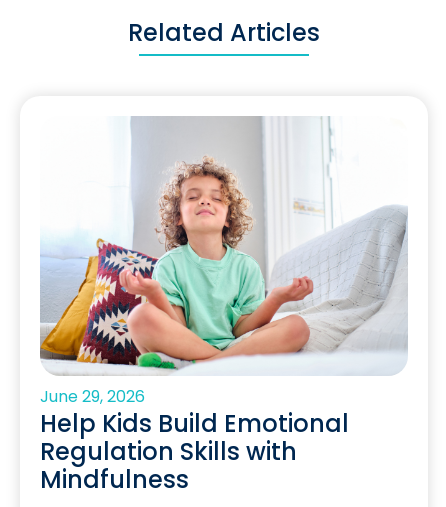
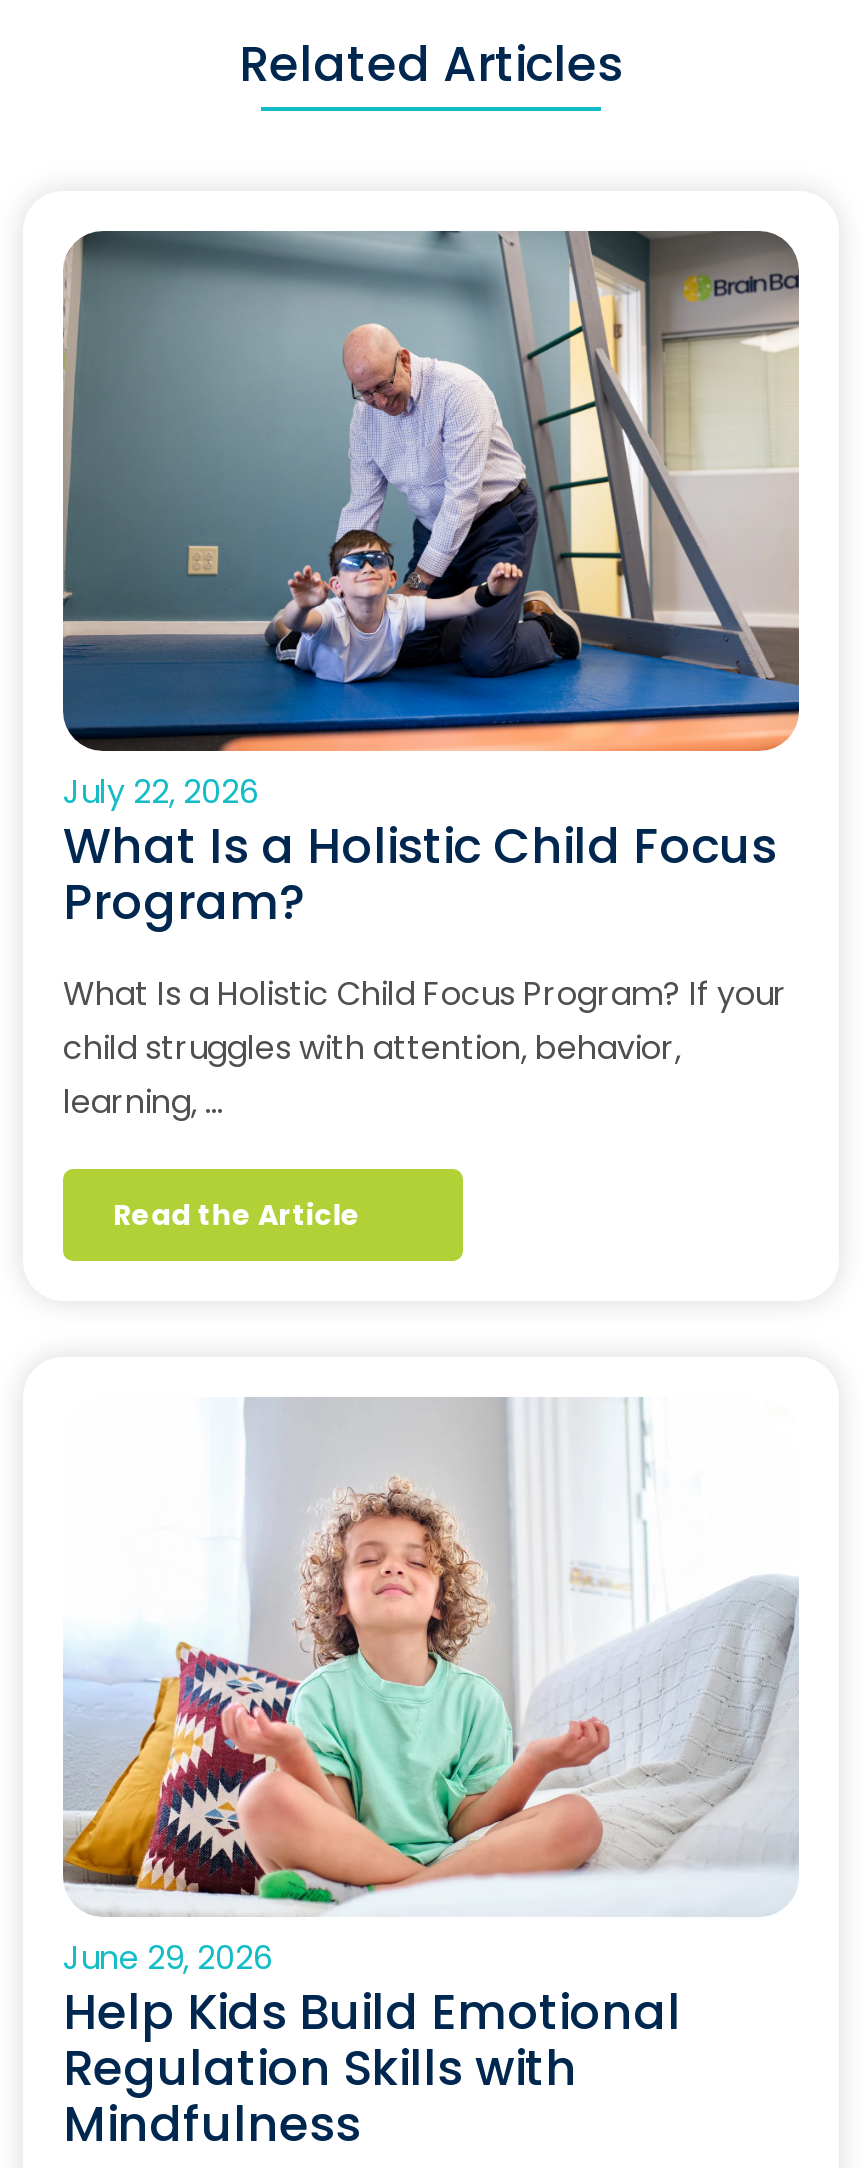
+ [image]
+ July 22, 2026
+ What Is a Holistic Child Focus
+ Program?
+ What Is a Holistic Child Focus Program? If your
+ child struggles with attention, behavior,
+ learning, …
+ Read the Article
